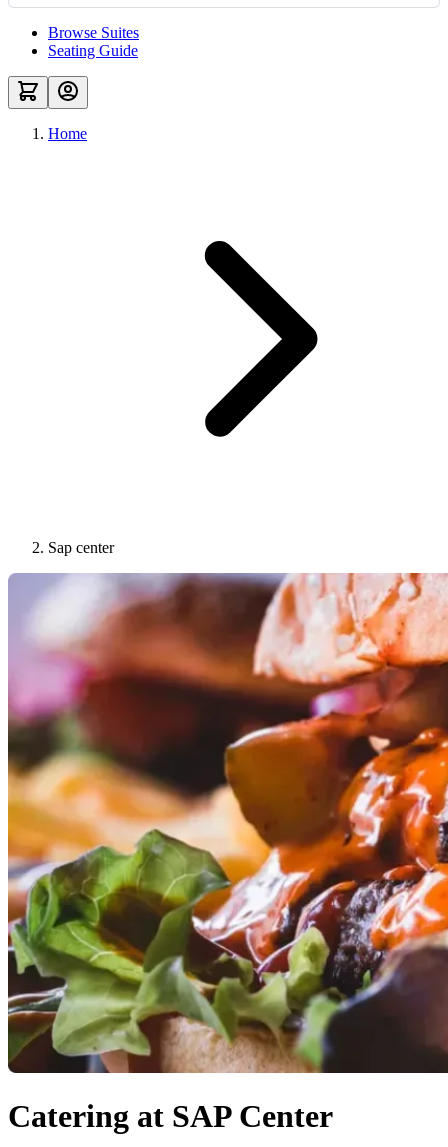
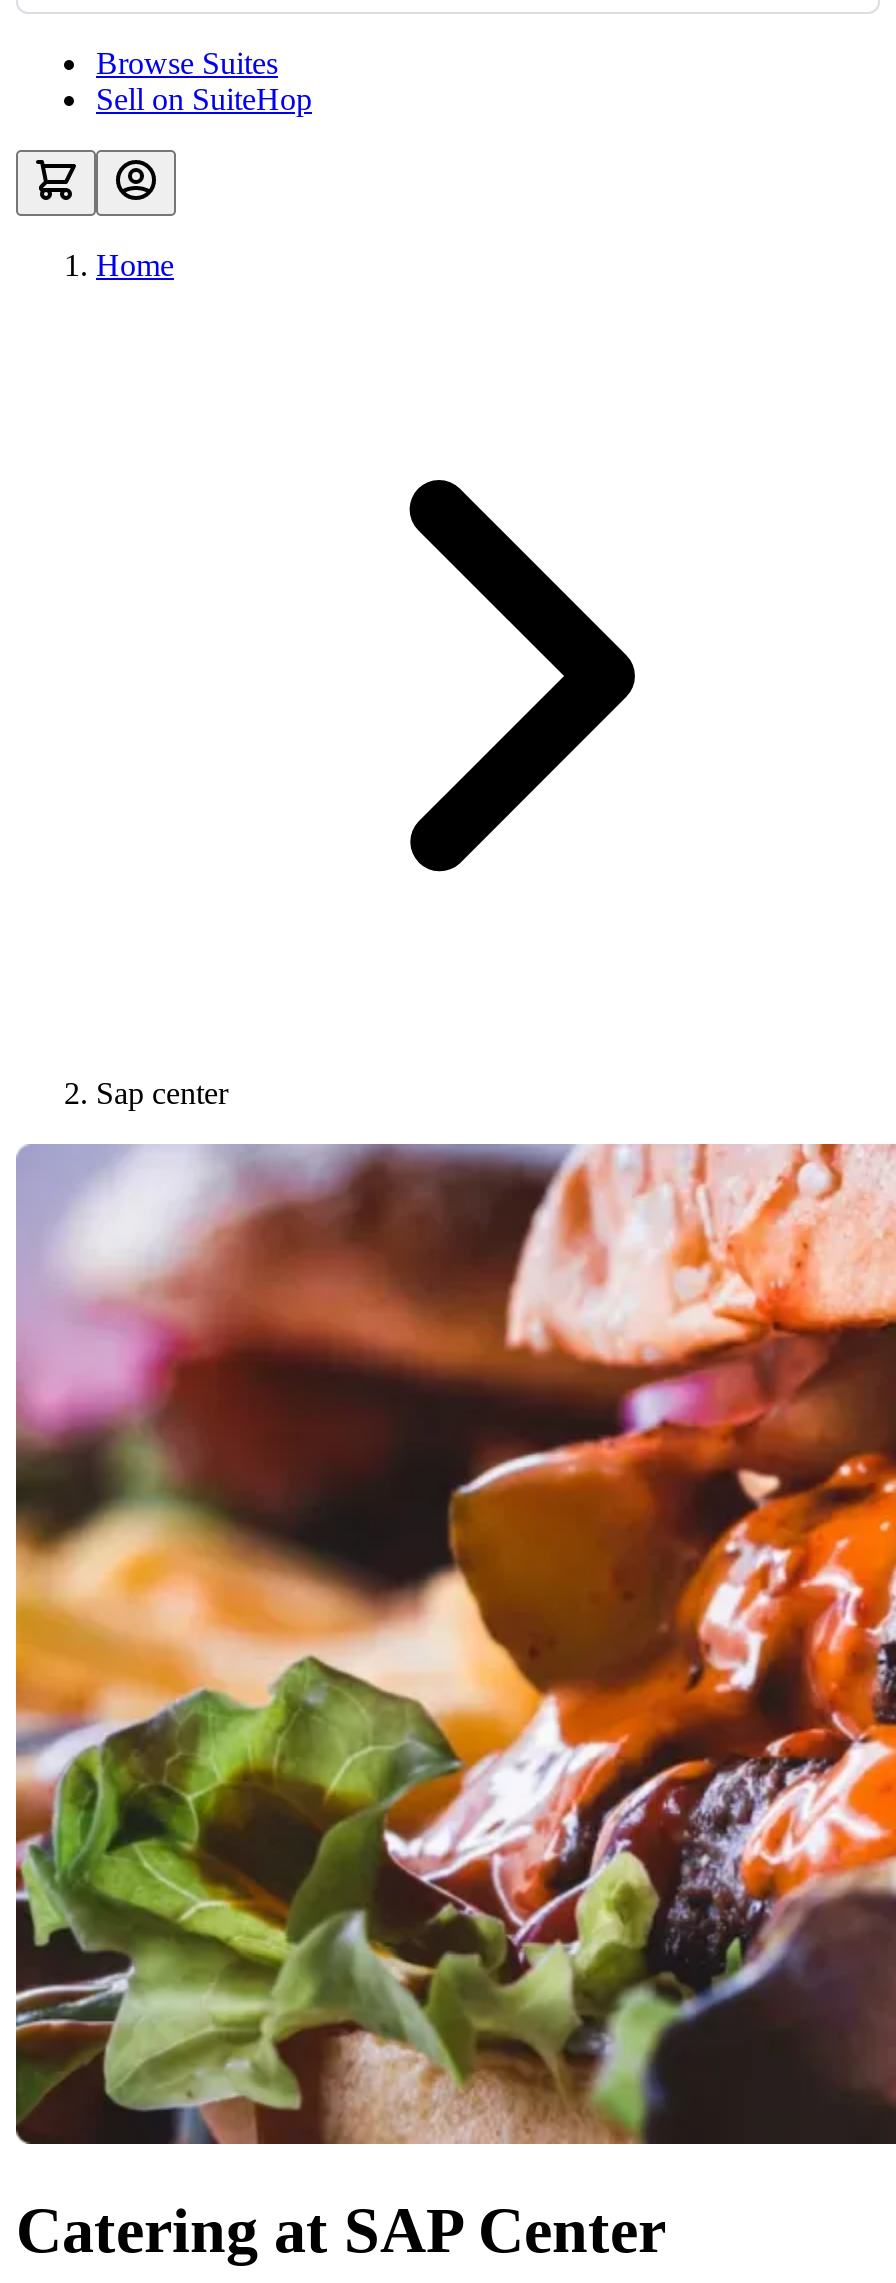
- Seating Guide
+ Sell on SuiteHop
